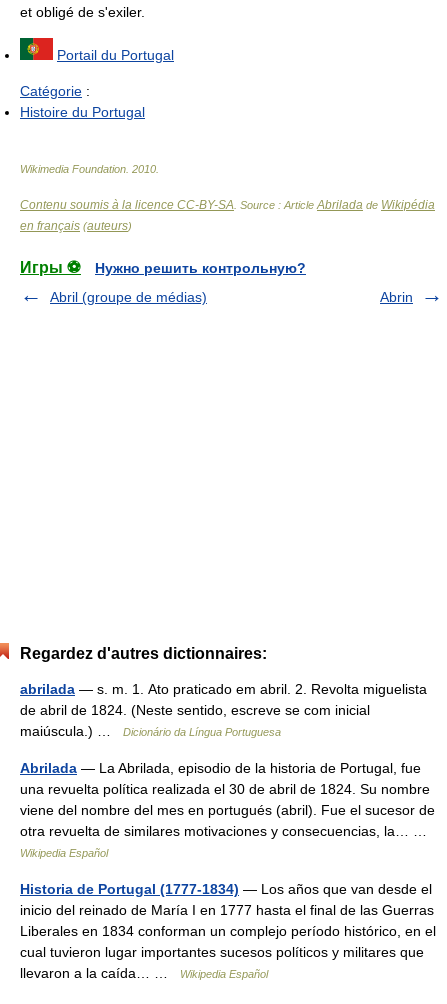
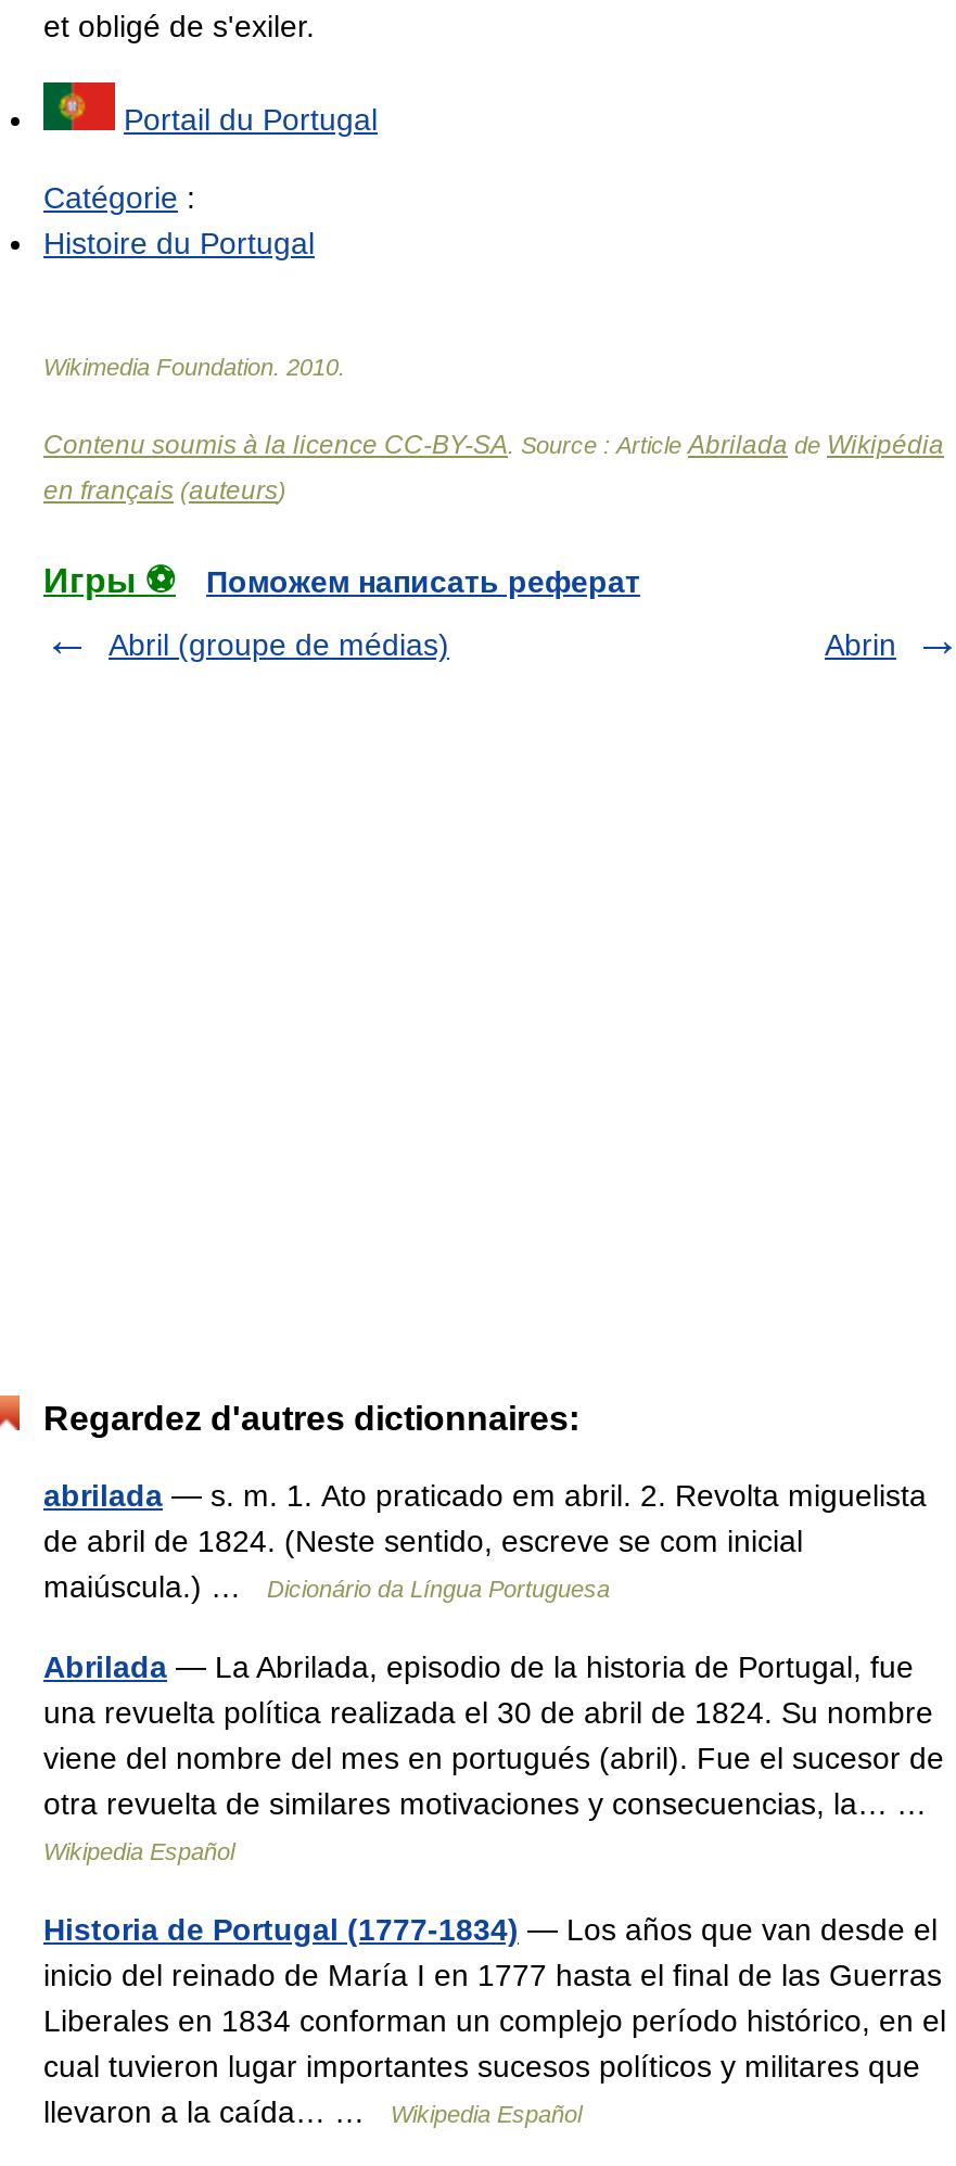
- Нужно решить контрольную?
+ Поможем написать реферат
